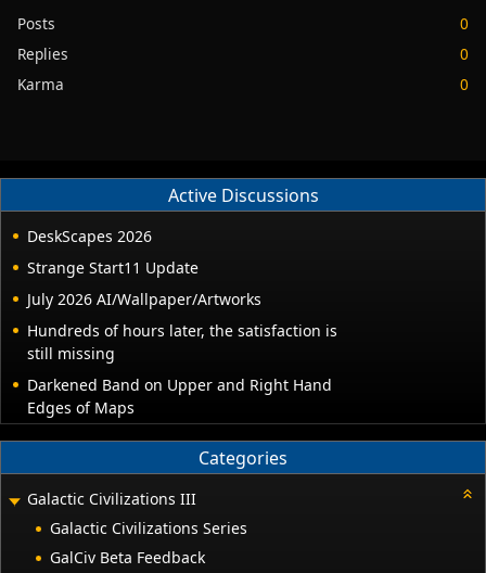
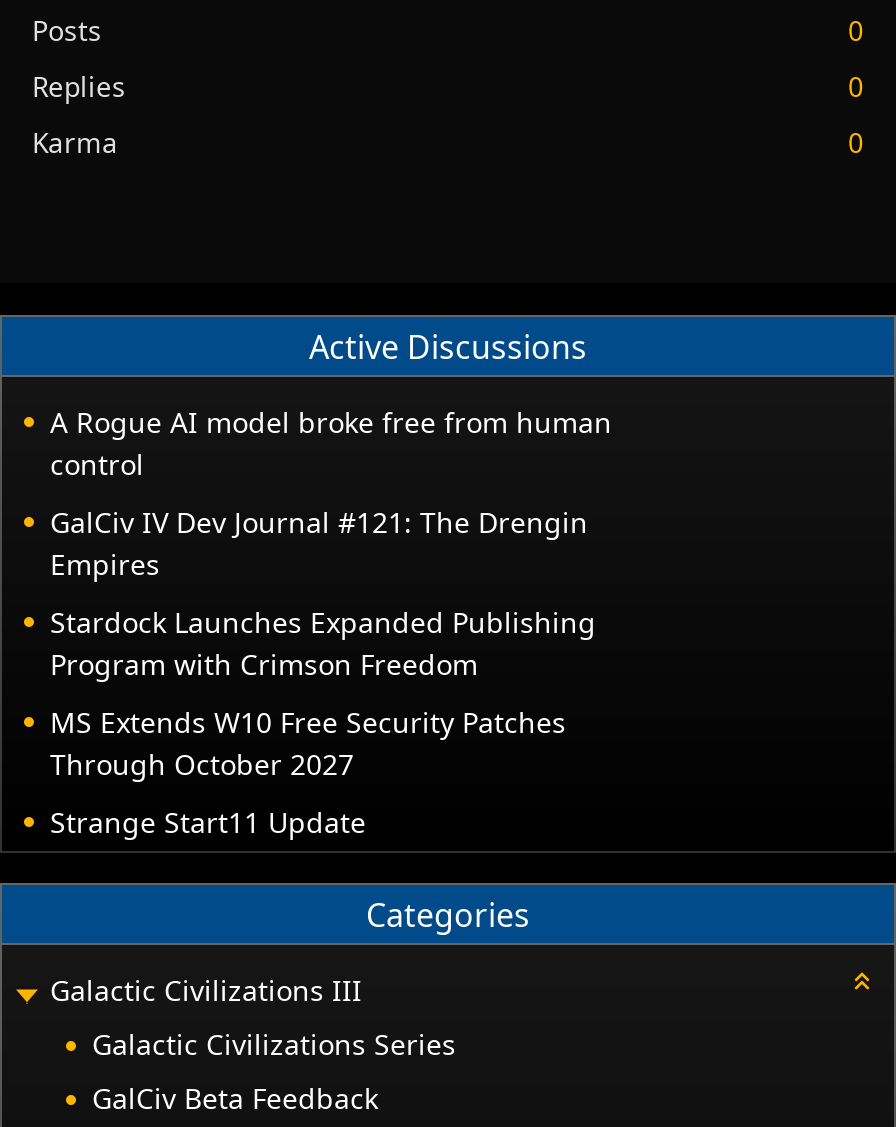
- DeskScapes 2026
+ A Rogue AI model broke free from human
+ control
+ GalCiv IV Dev Journal #121: The Drengin
+ Empires
+ Stardock Launches Expanded Publishing
+ Program with Crimson Freedom
+ MS Extends W10 Free Security Patches
+ Through October 2027

moved down: Strange Start11 Update

- July 2026 AI/Wallpaper/Artworks
- Hundreds of hours later, the satisfaction is
- still missing
- Darkened Band on Upper and Right Hand
- Edges of Maps
